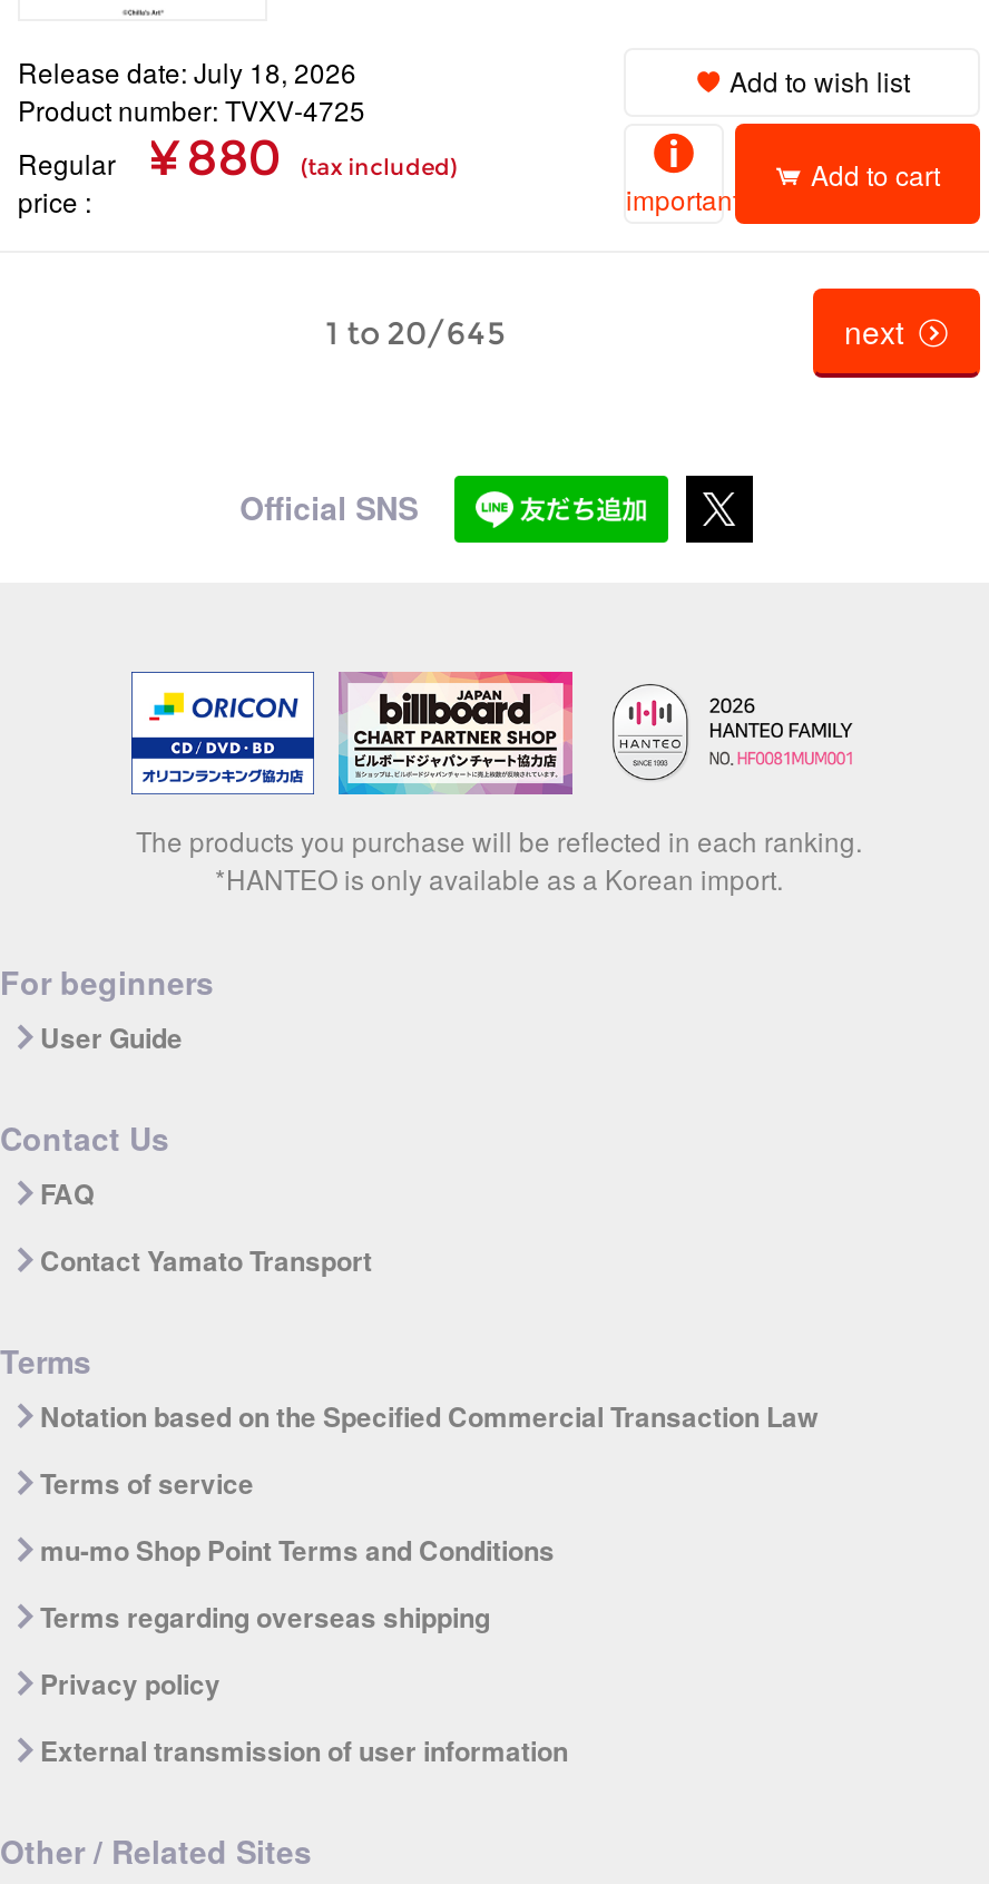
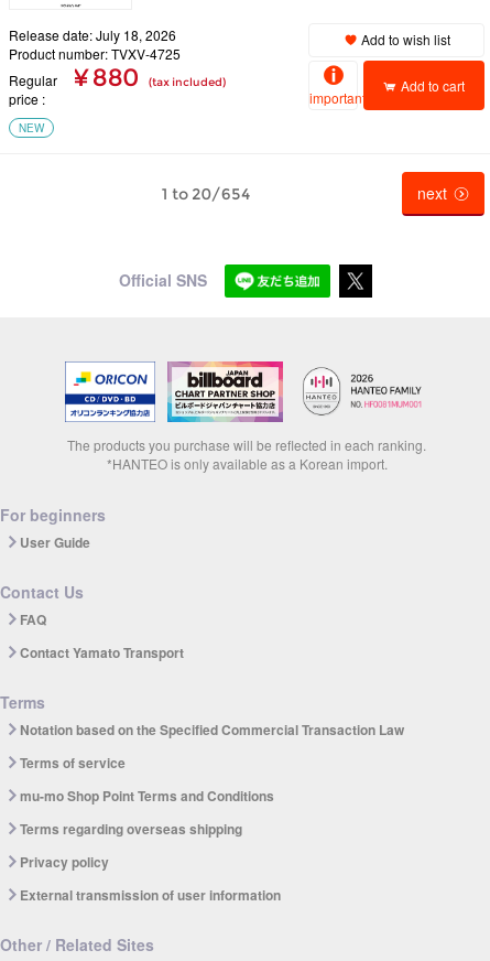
- 1 to 20/645
+ NEW
+ 1 to 20/654
